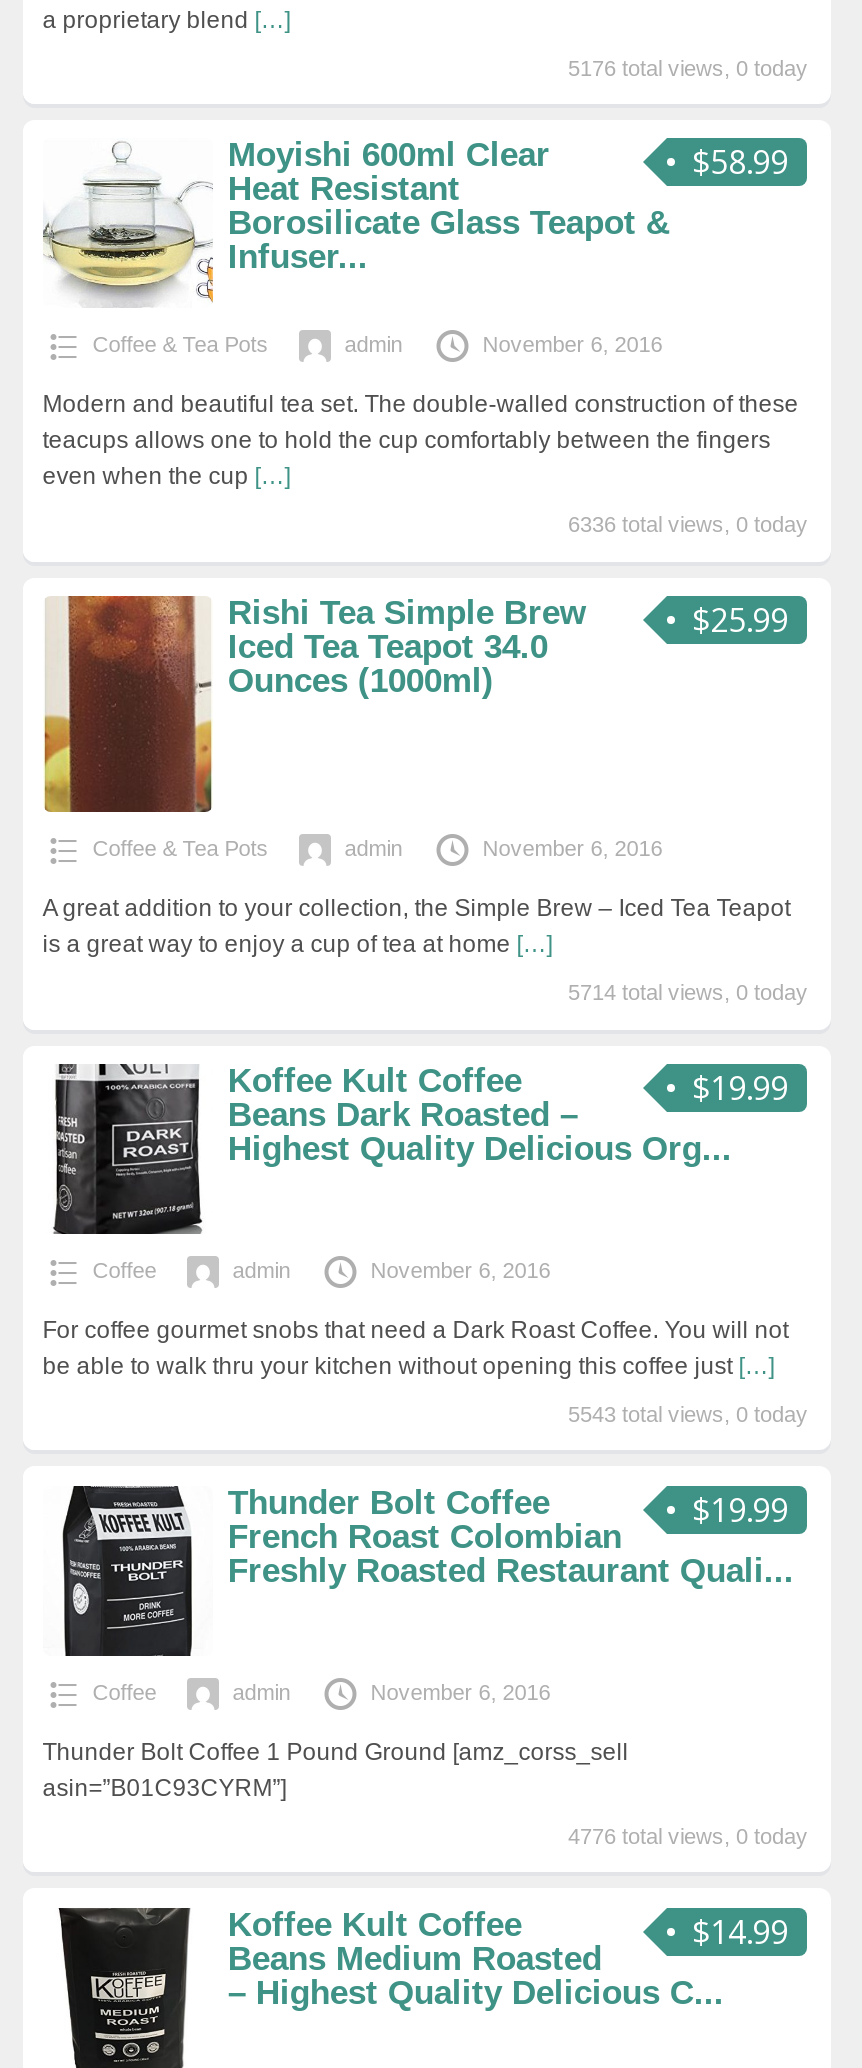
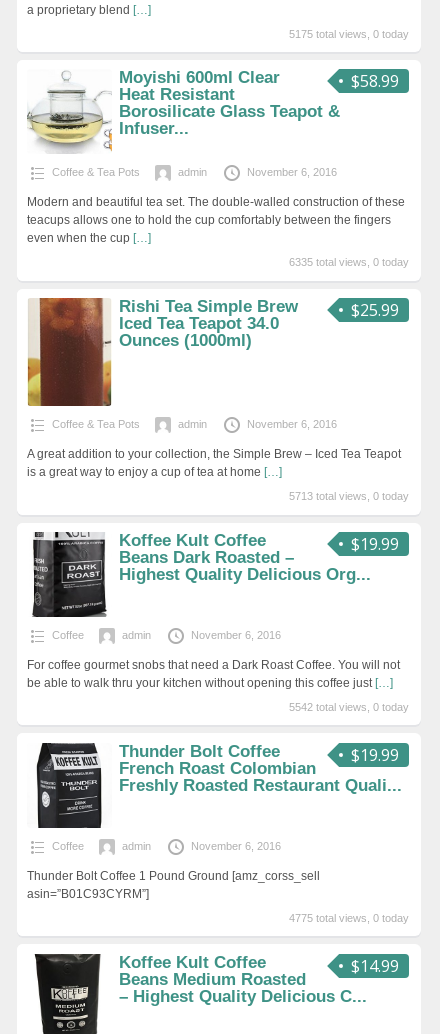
- 5176 total views, 0 today
+ 5175 total views, 0 today

- 6336 total views, 0 today
+ 6335 total views, 0 today

- 5714 total views, 0 today
+ 5713 total views, 0 today

- 5543 total views, 0 today
+ 5542 total views, 0 today

- 4776 total views, 0 today
+ 4775 total views, 0 today
